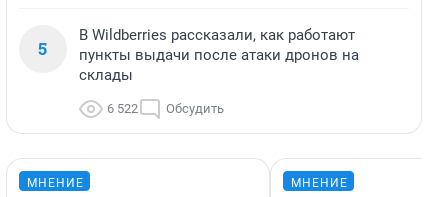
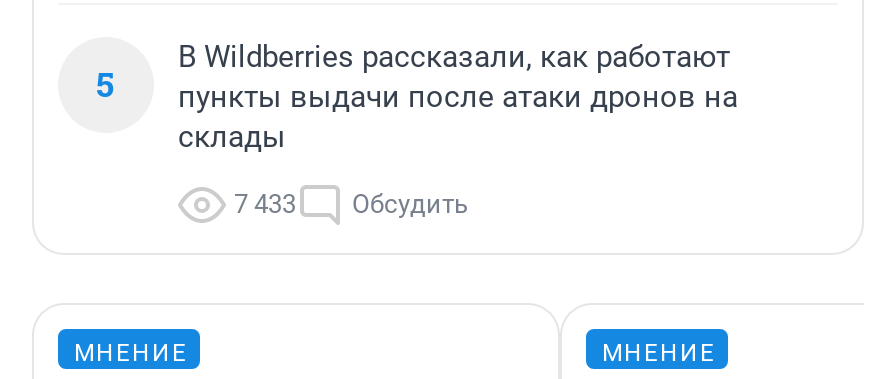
- 6 522 Обсудить
+ 7 433 Обсудить
